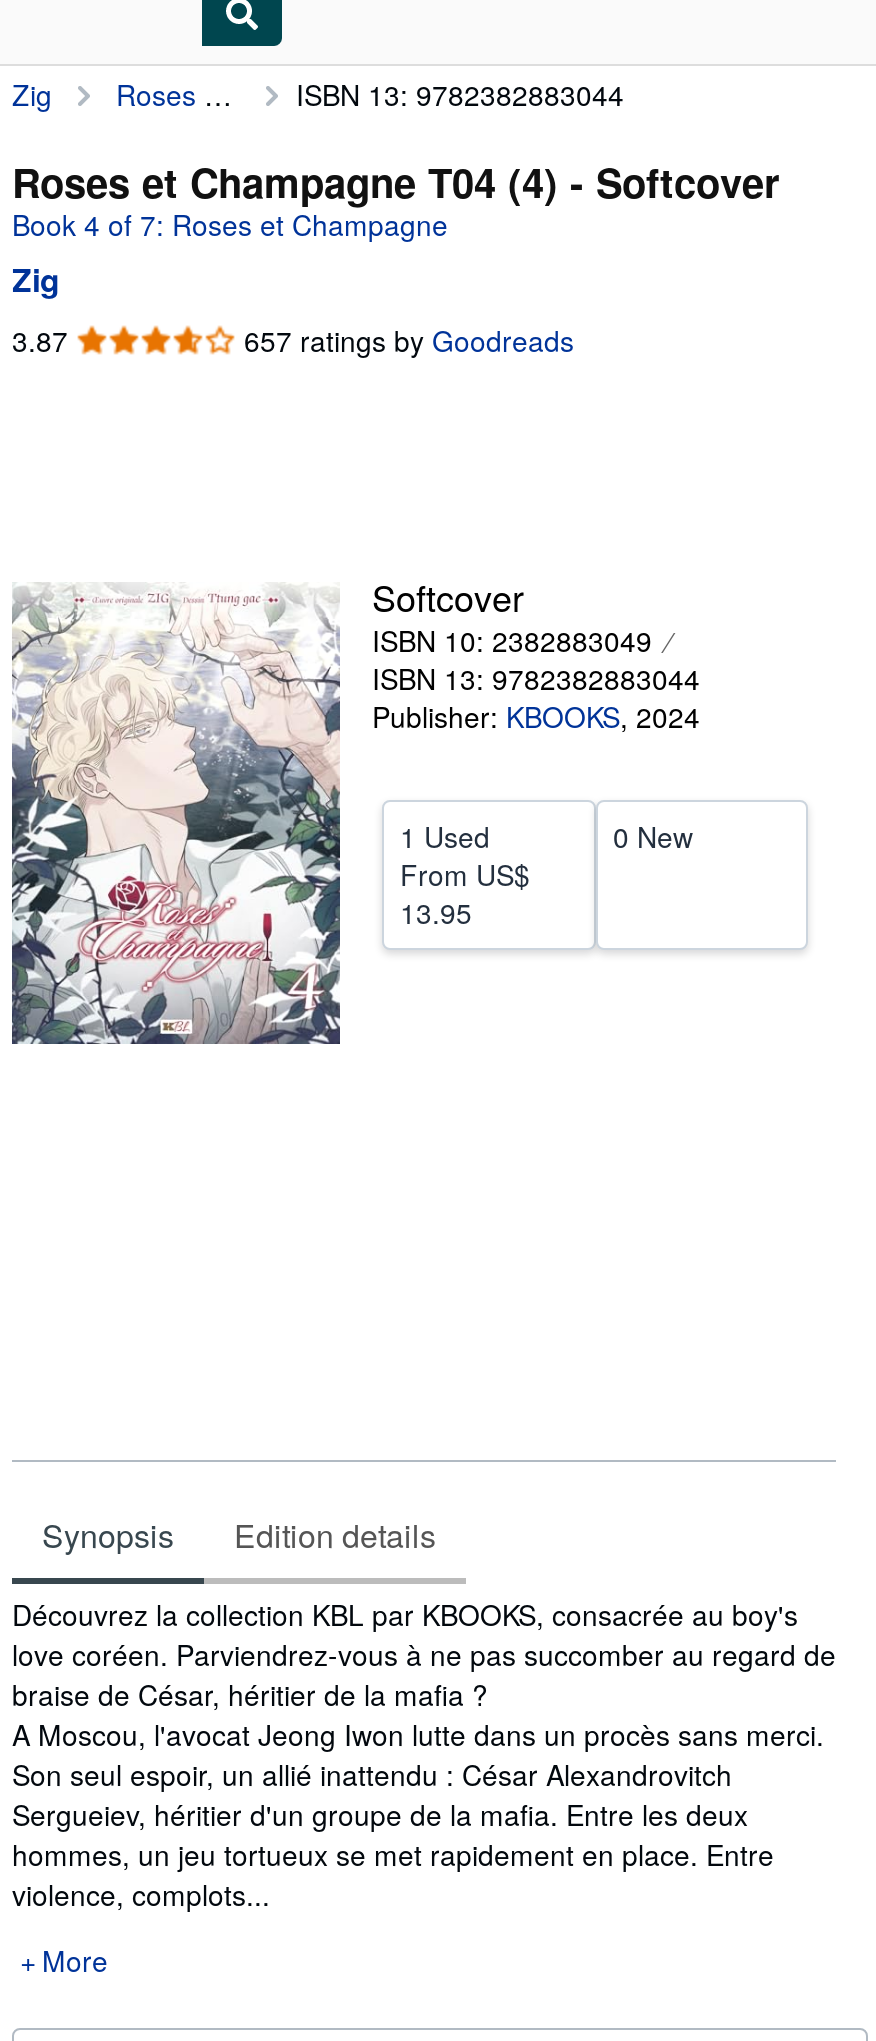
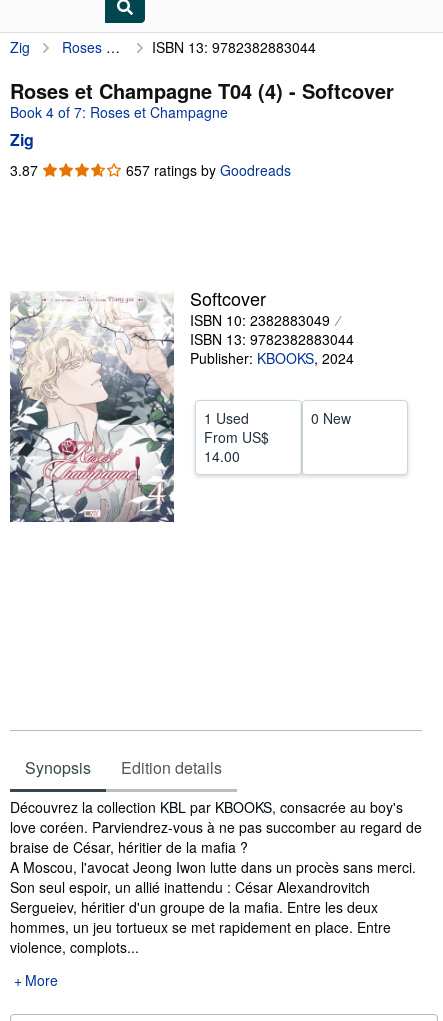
- 13.95
+ 14.00
